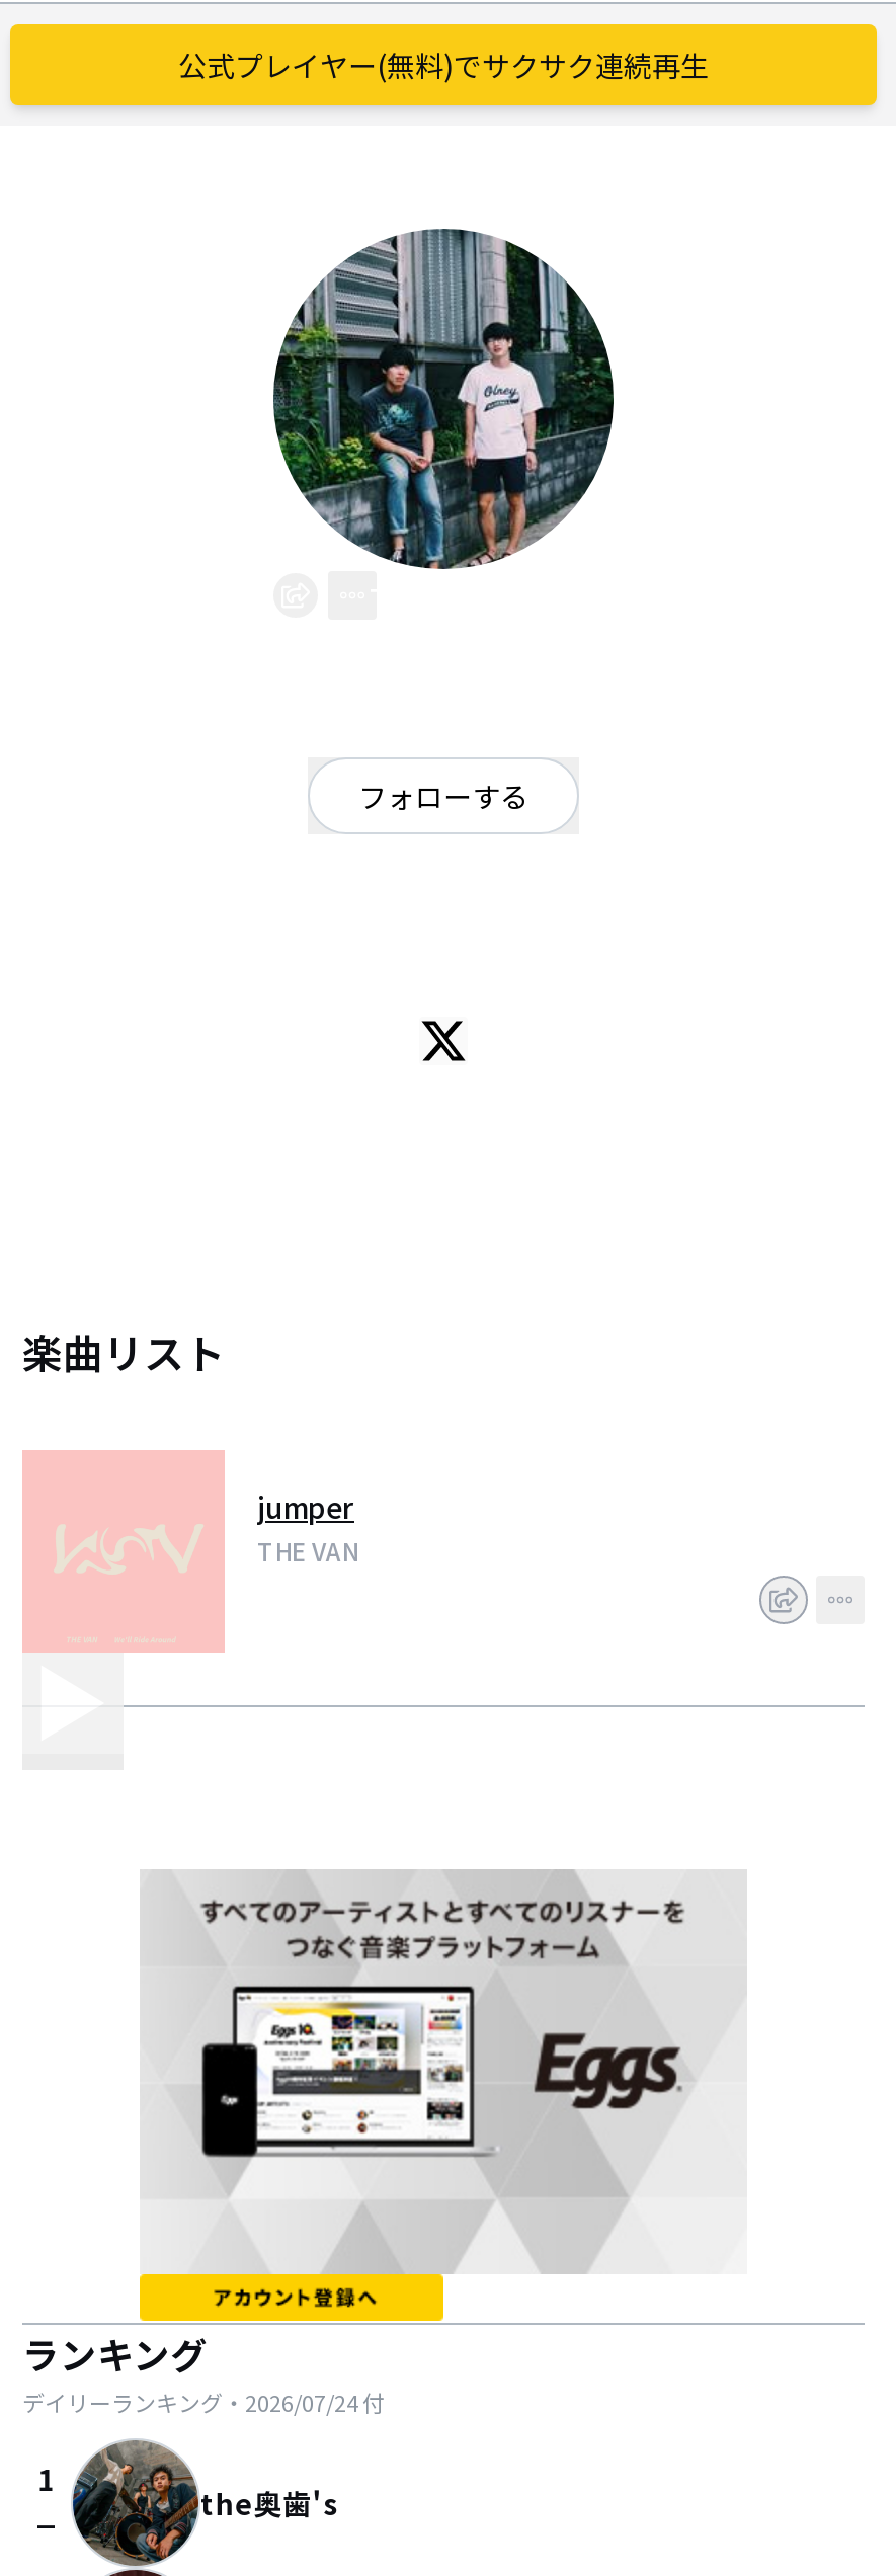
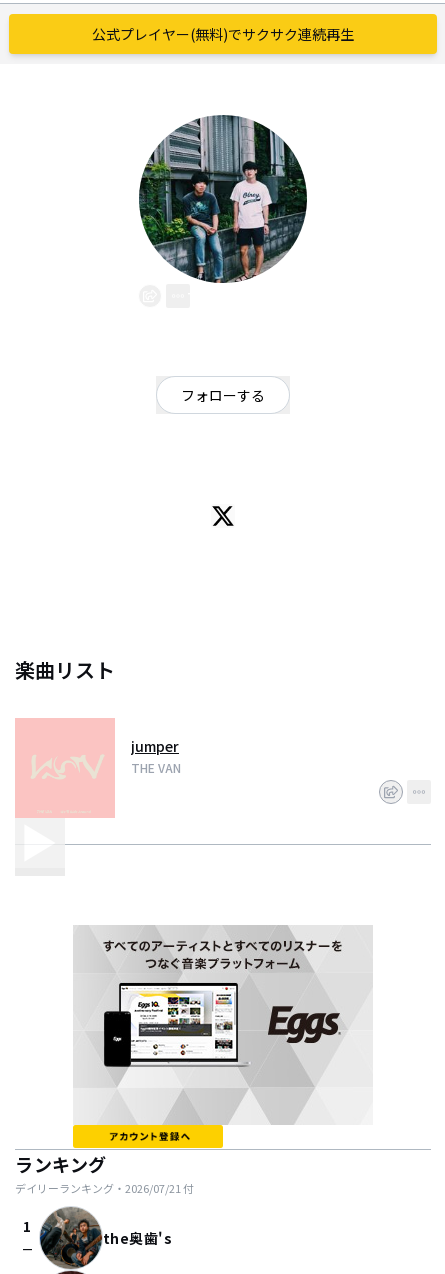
- デイリーランキング・2026/07/24付
+ デイリーランキング・2026/07/21付
